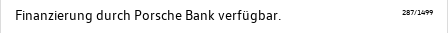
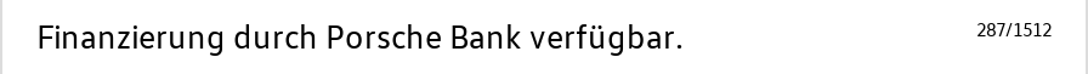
- 287/1499
+ 287/1512
